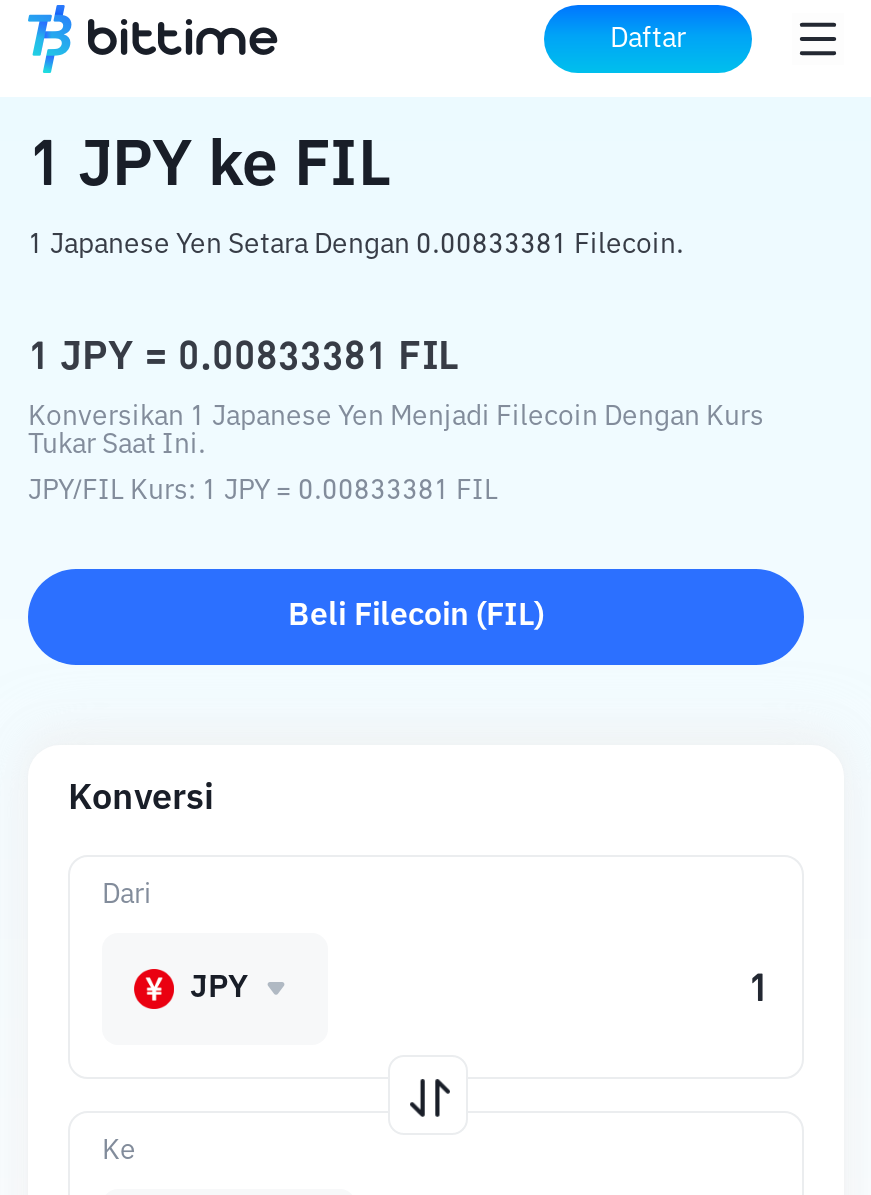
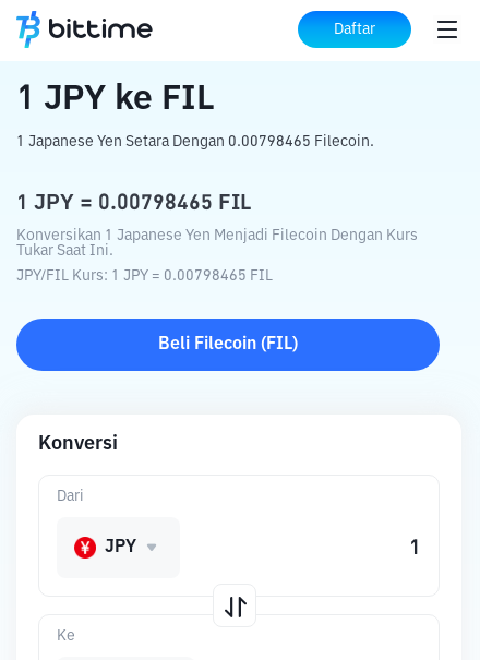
- 1 Japanese Yen Setara Dengan 0.00833381 Filecoin.
+ 1 Japanese Yen Setara Dengan 0.00798465 Filecoin.

- 1 JPY = 0.00833381 FIL
+ 1 JPY = 0.00798465 FIL

- JPY/FIL Kurs: 1 JPY = 0.00833381 FIL
+ JPY/FIL Kurs: 1 JPY = 0.00798465 FIL
